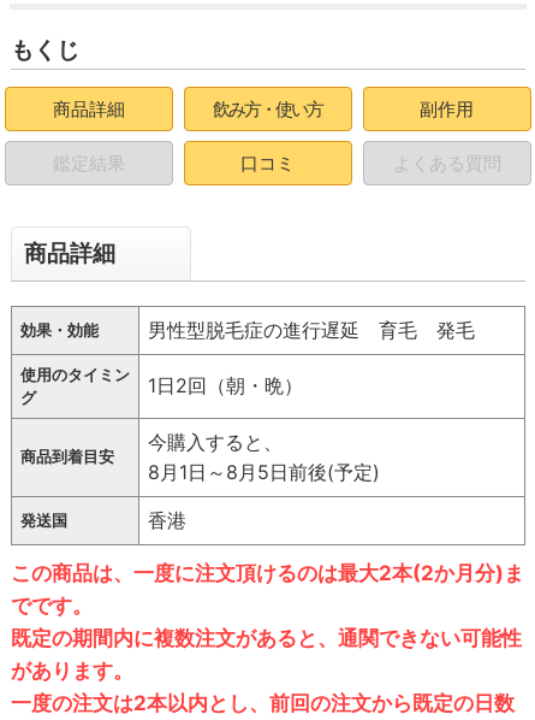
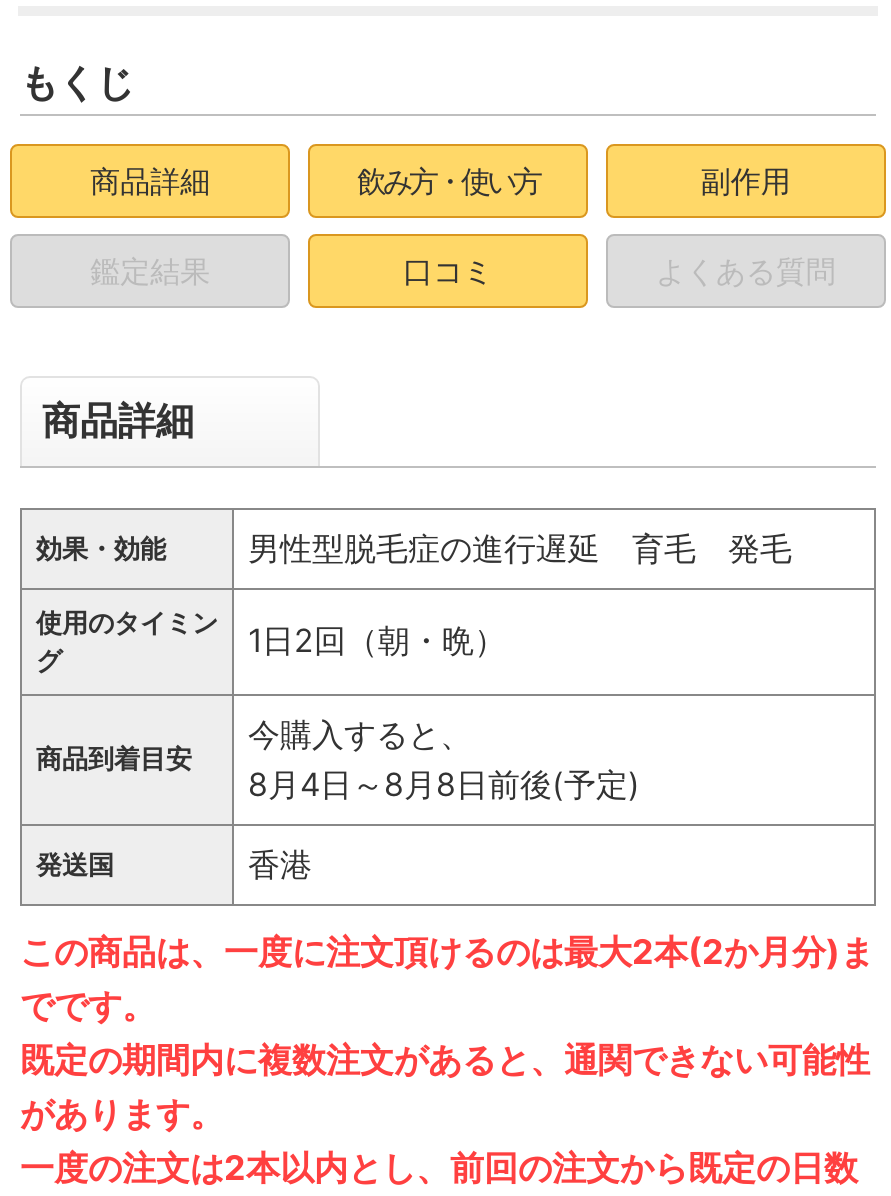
- 8月1日～8月5日前後(予定)
+ 8月4日～8月8日前後(予定)
